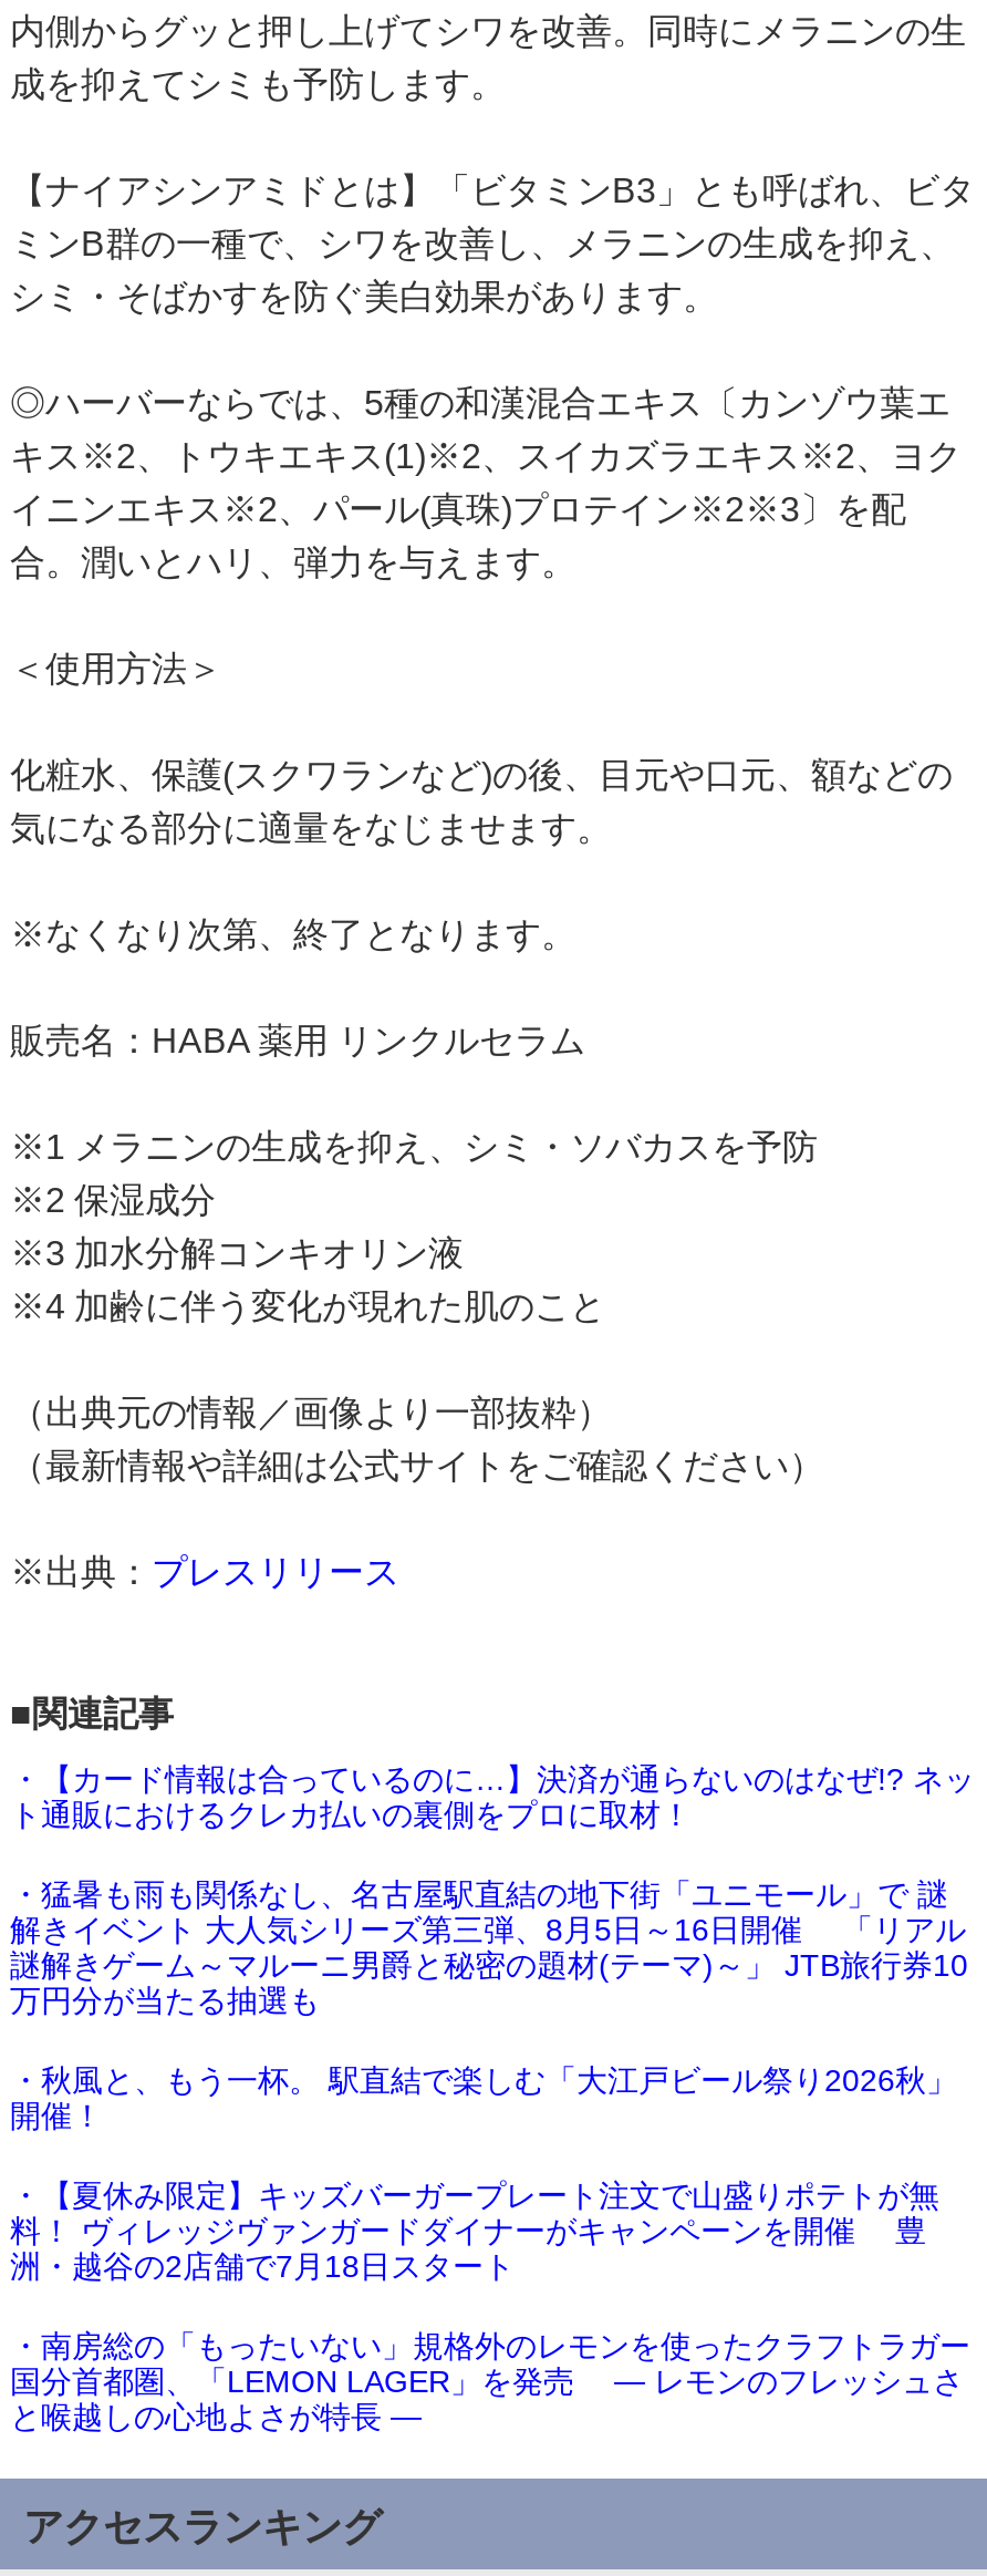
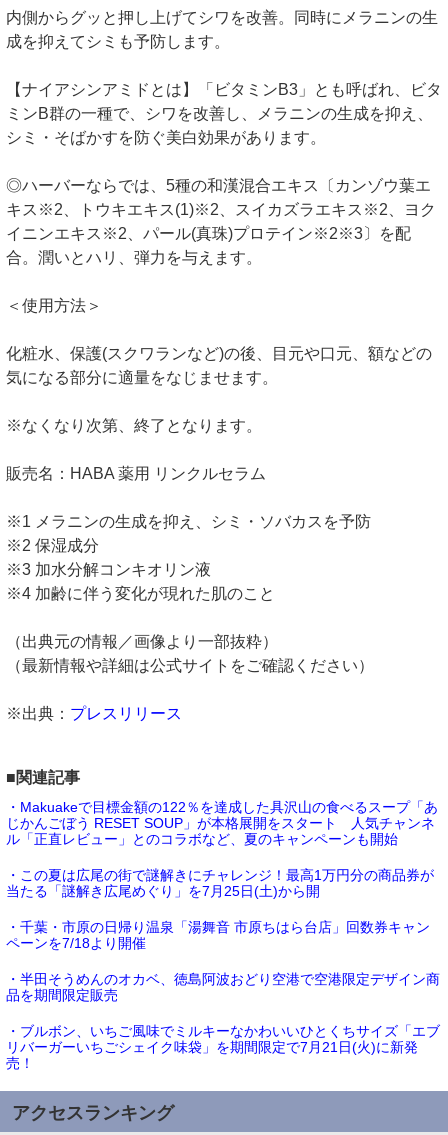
- ・【カード情報は合っているのに…】決済が通らないのはなぜ!? ネッ
- ト通販におけるクレカ払いの裏側をプロに取材！
+ ・Makuakeで目標金額の122％を達成した具沢山の食べるスープ「あ
+ じかんごぼう RESET SOUP」が本格展開をスタート 人気チャンネ
+ ル「正直レビュー」とのコラボなど、夏のキャンペーンも開始

- ・猛暑も雨も関係なし、名古屋駅直結の地下街「ユニモール」で 謎
- 解きイベント 大人気シリーズ第三弾、8月5日～16日開催 「リアル
- 謎解きゲーム～マルーニ男爵と秘密の題材(テーマ)～」 JTB旅行券10
- 万円分が当たる抽選も
+ ・この夏は広尾の街で謎解きにチャレンジ！最高1万円分の商品券が
+ 当たる「謎解き広尾めぐり」を7月25日(土)から開

- ・秋風と、もう一杯。 駅直結で楽しむ「大江戸ビール祭り2026秋」
- 開催！
+ ・千葉・市原の日帰り温泉「湯舞音 市原ちはら台店」回数券キャン
+ ペーンを7/18より開催

- ・【夏休み限定】キッズバーガープレート注文で山盛りポテトが無
- 料！ ヴィレッジヴァンガードダイナーがキャンペーンを開催 豊
- 洲・越谷の2店舗で7月18日スタート
+ ・半田そうめんのオカベ、徳島阿波おどり空港で空港限定デザイン商
+ 品を期間限定販売

- ・南房総の「もったいない」規格外のレモンを使ったクラフトラガー
- 国分首都圏、「LEMON LAGER」を発売 ― レモンのフレッシュさ
- と喉越しの心地よさが特長 ―
+ ・ブルボン、いちご風味でミルキーなかわいいひとくちサイズ「エブ
+ リバーガーいちごシェイク味袋」を期間限定で7月21日(火)に新発
+ 売！
